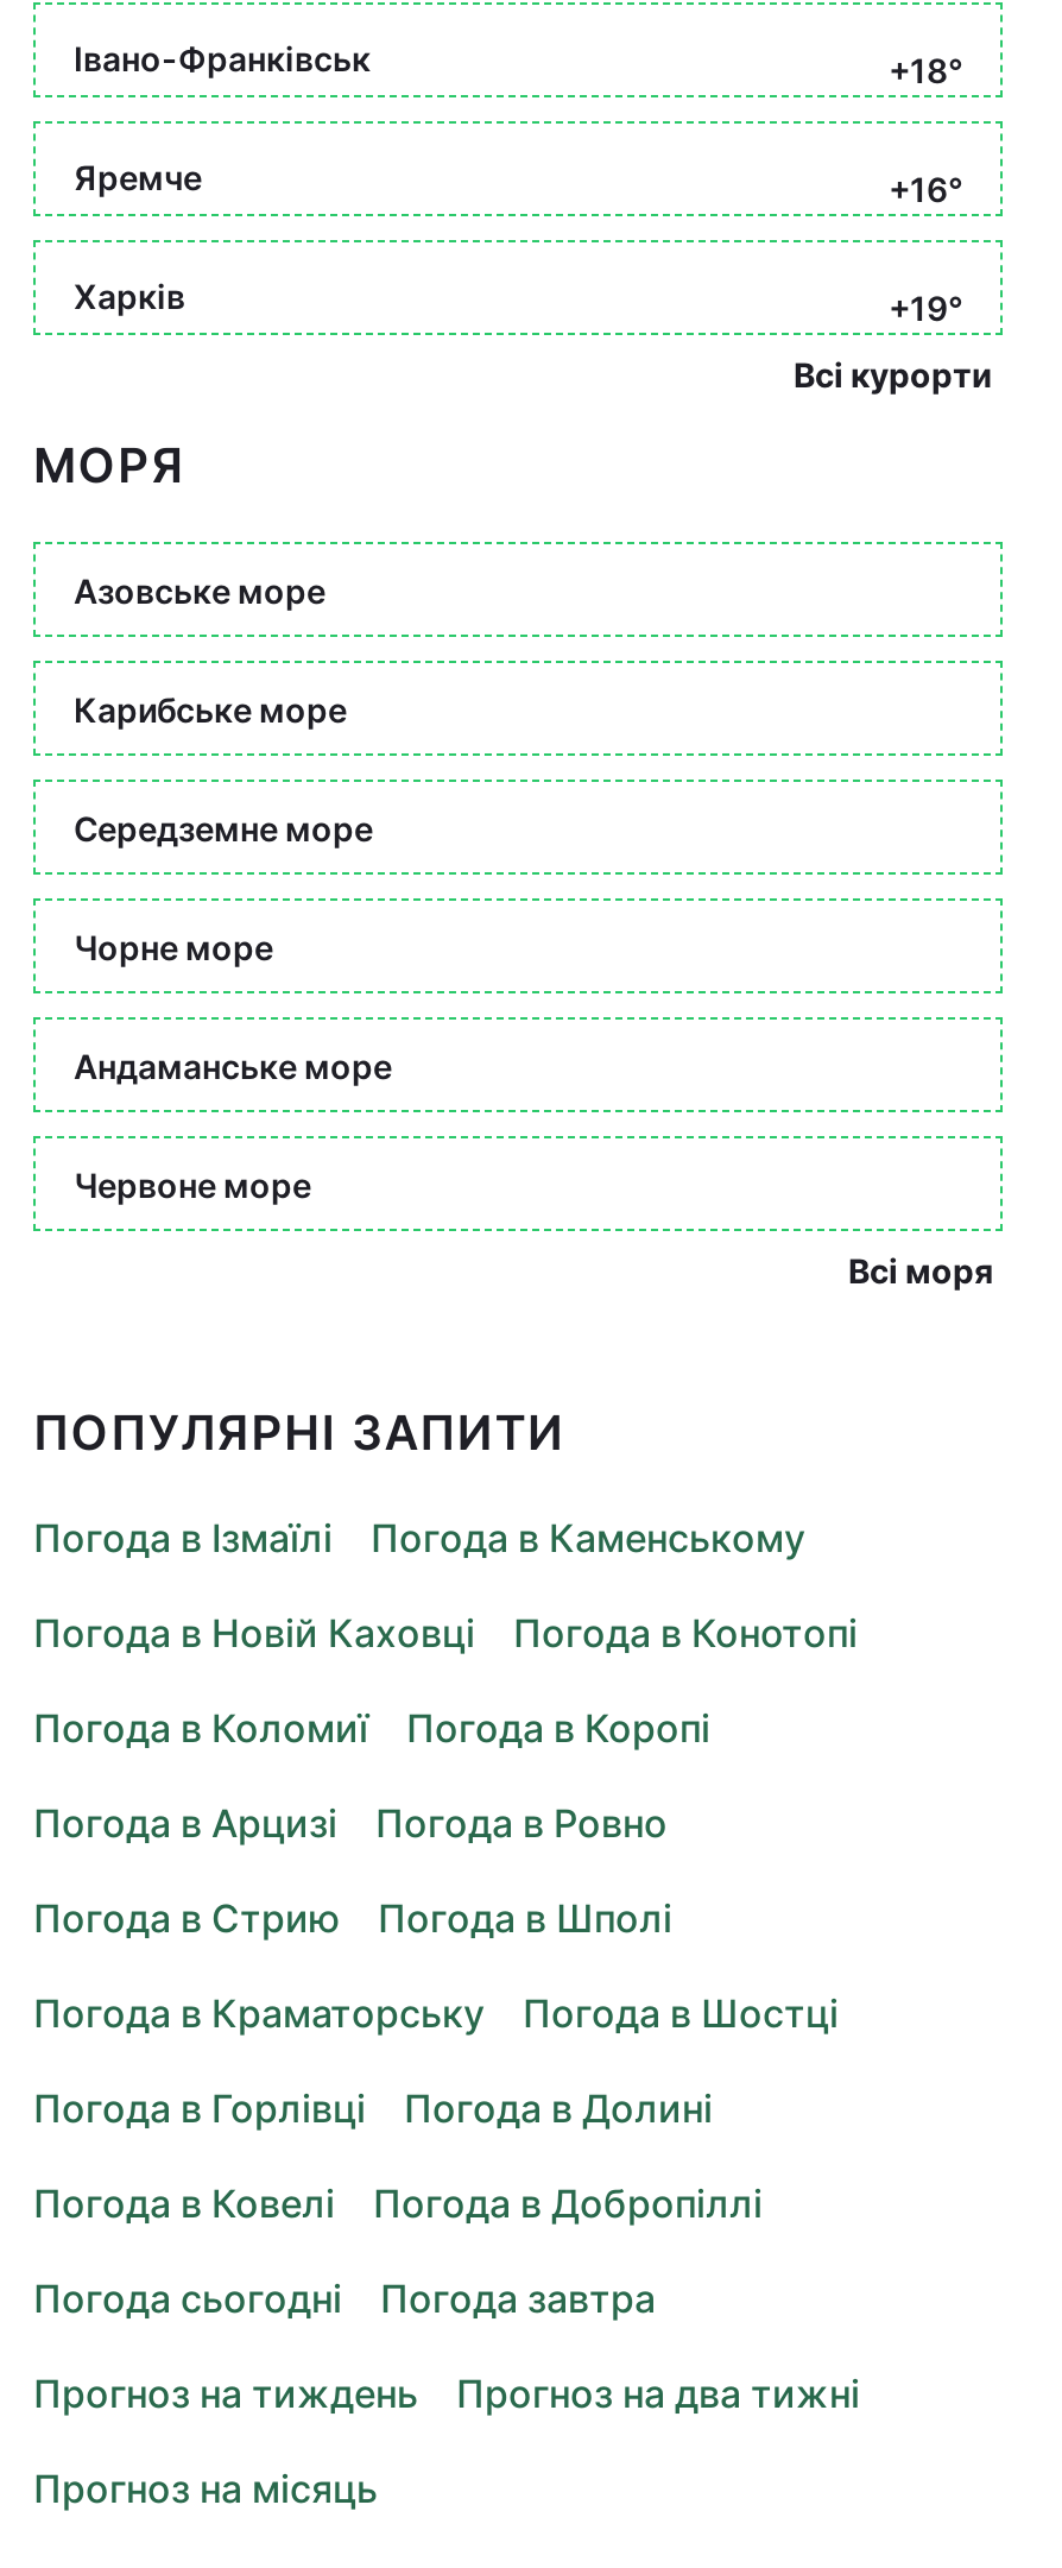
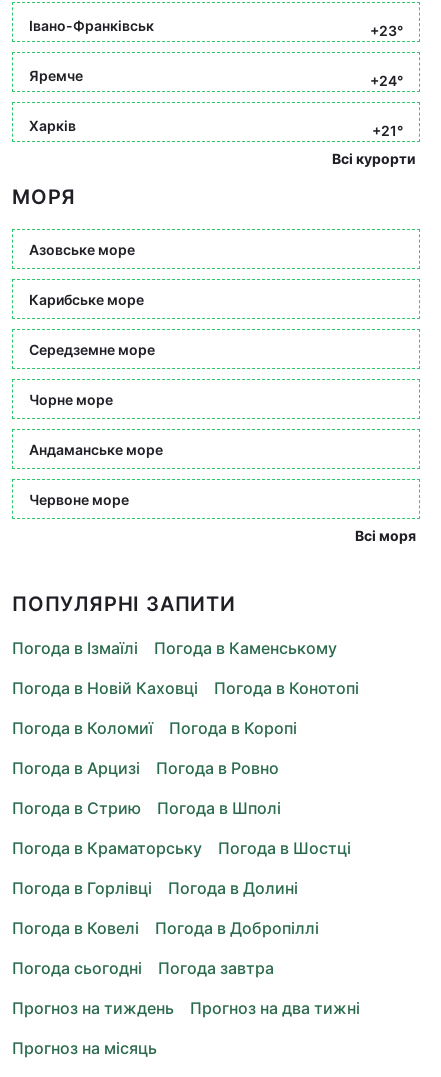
- +18°
+ +23°

- +16°
+ +24°

- +19°
+ +21°
